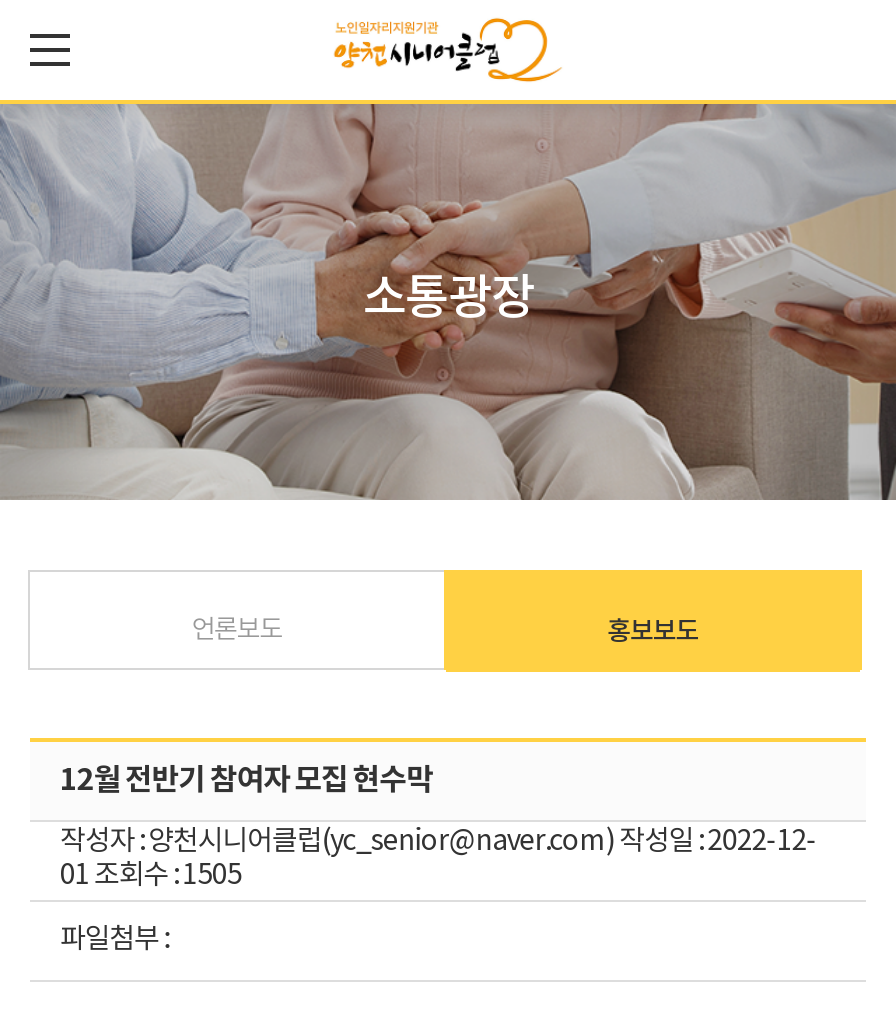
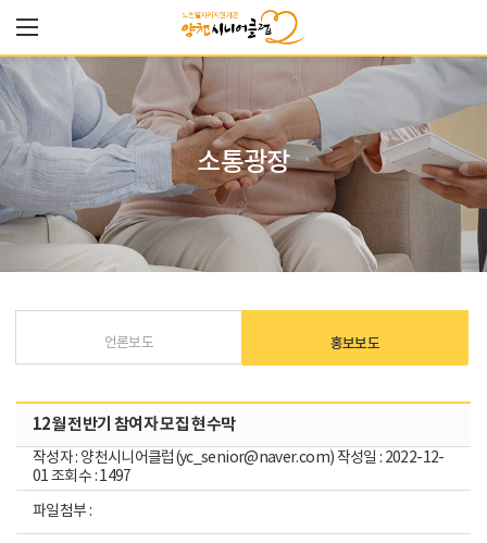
- 01 조회수 : 1505
+ 01 조회수 : 1497
